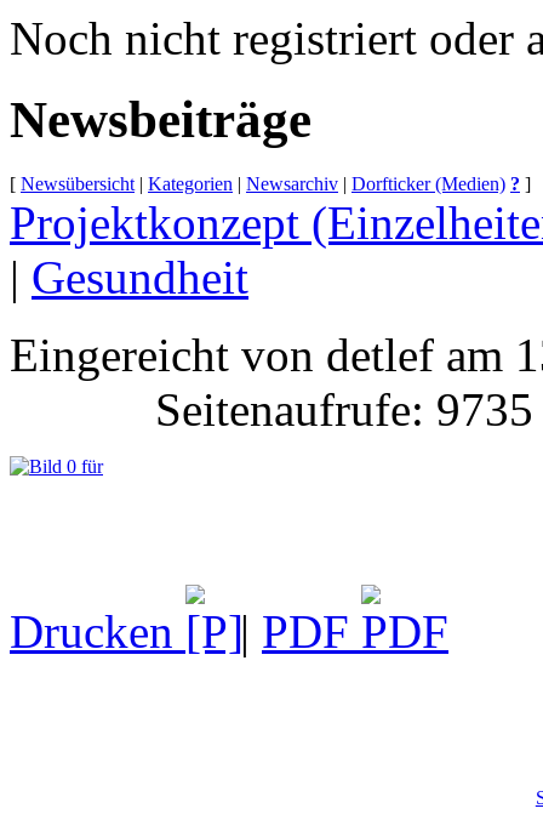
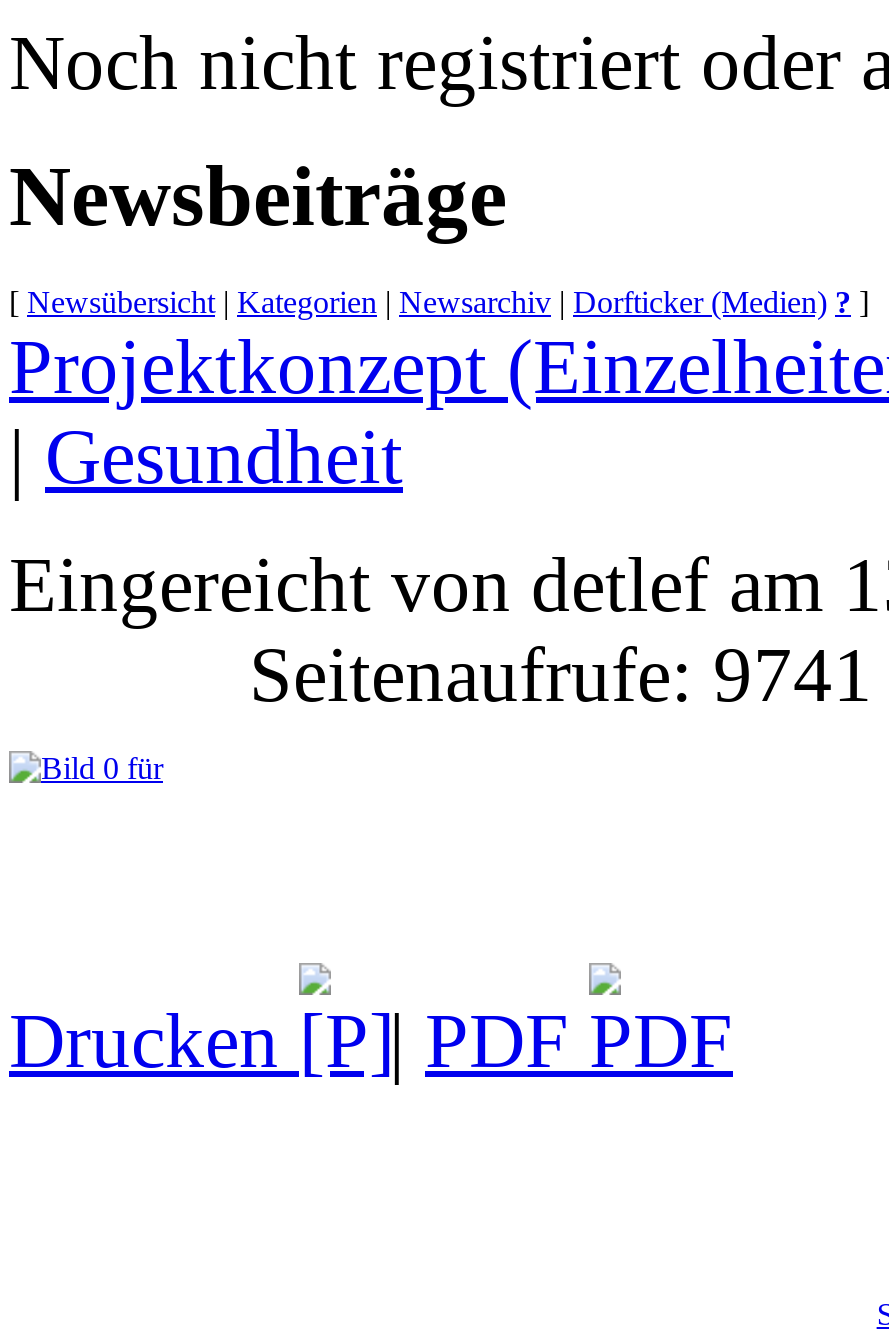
- Seitenaufrufe: 9735
+ Seitenaufrufe: 9741
